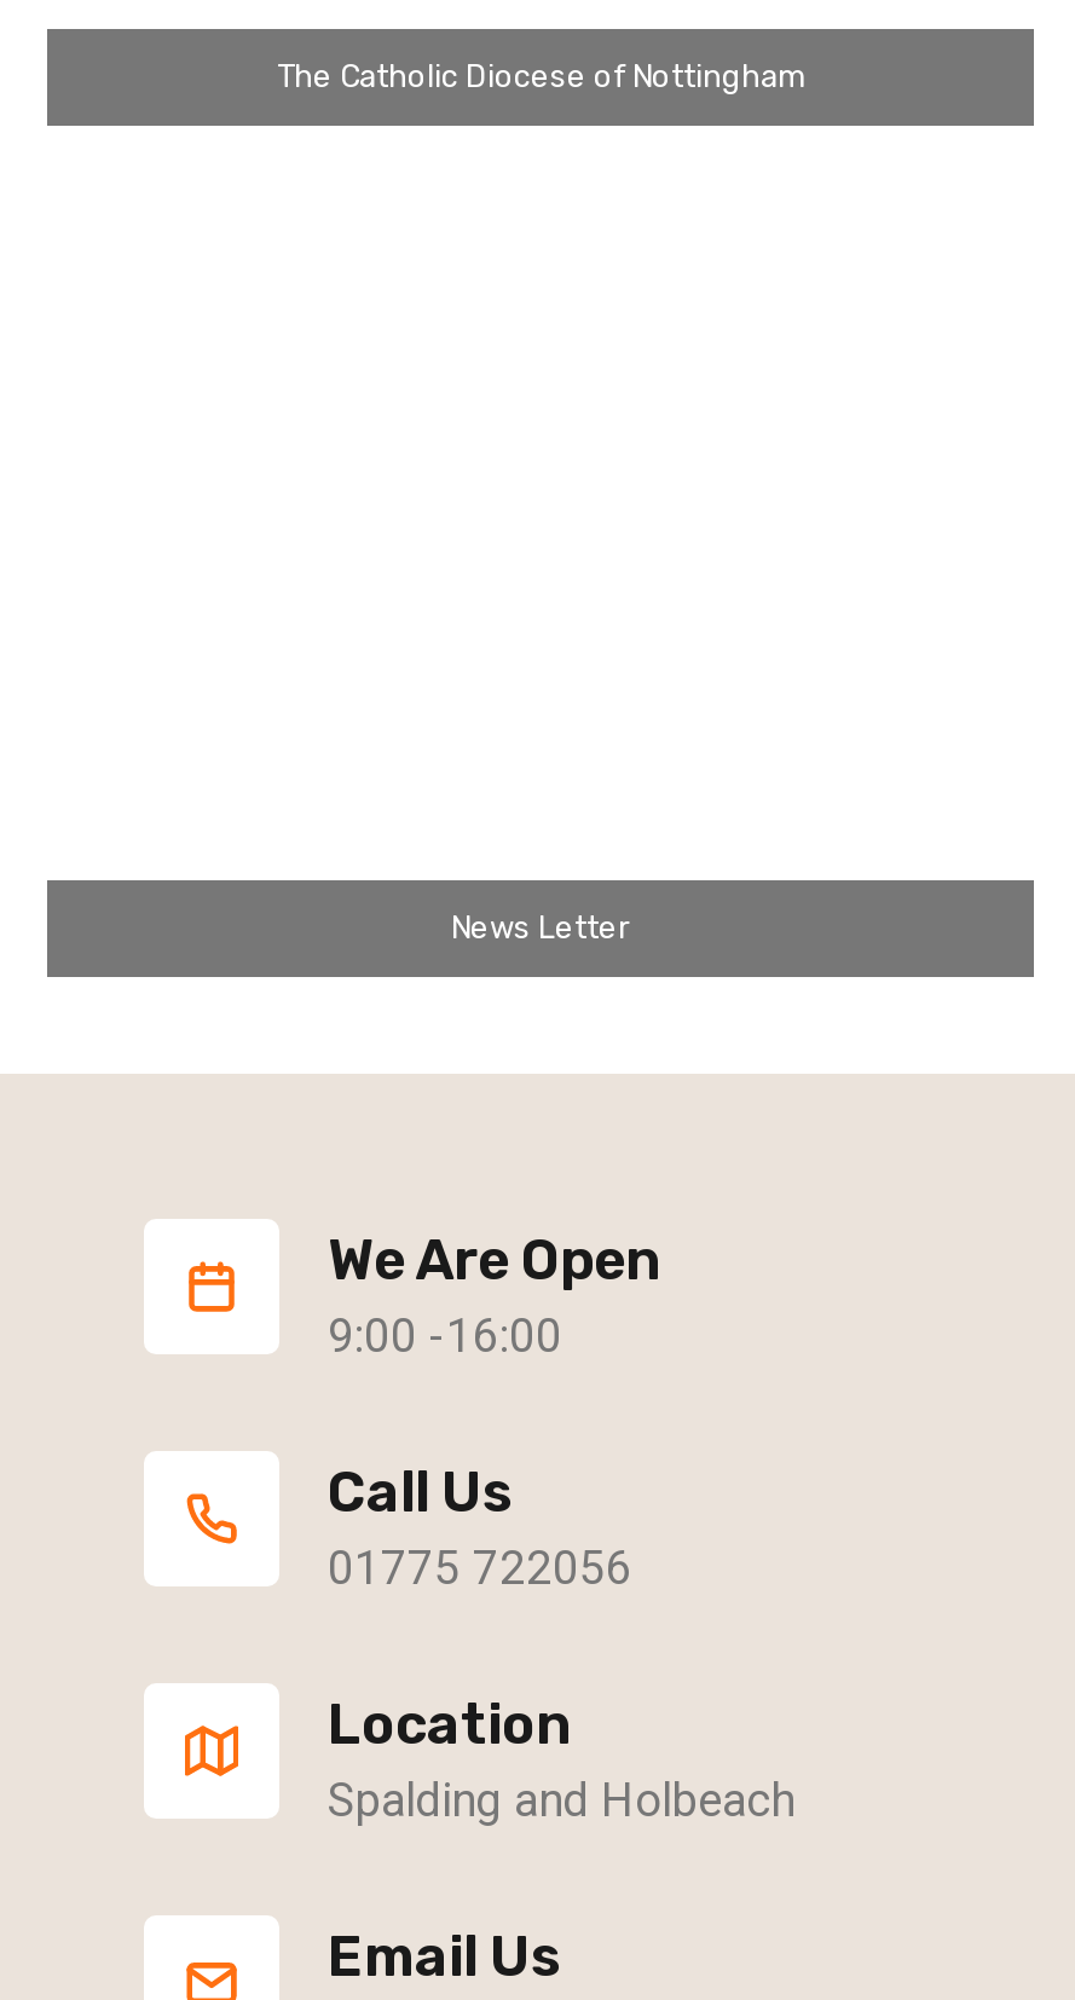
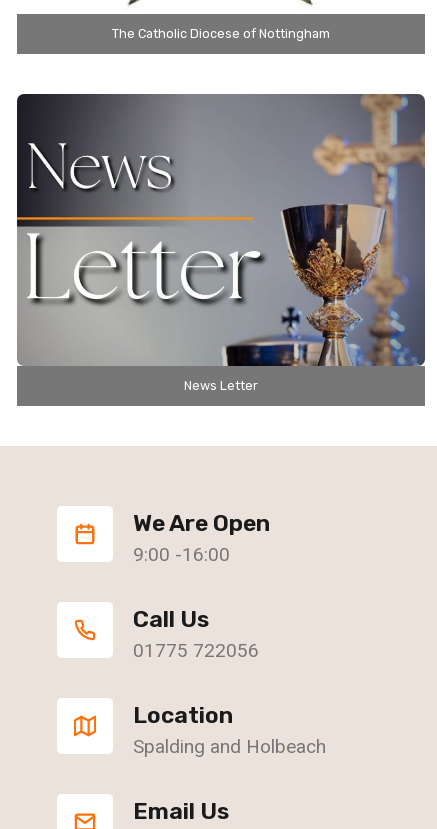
+ [image]
